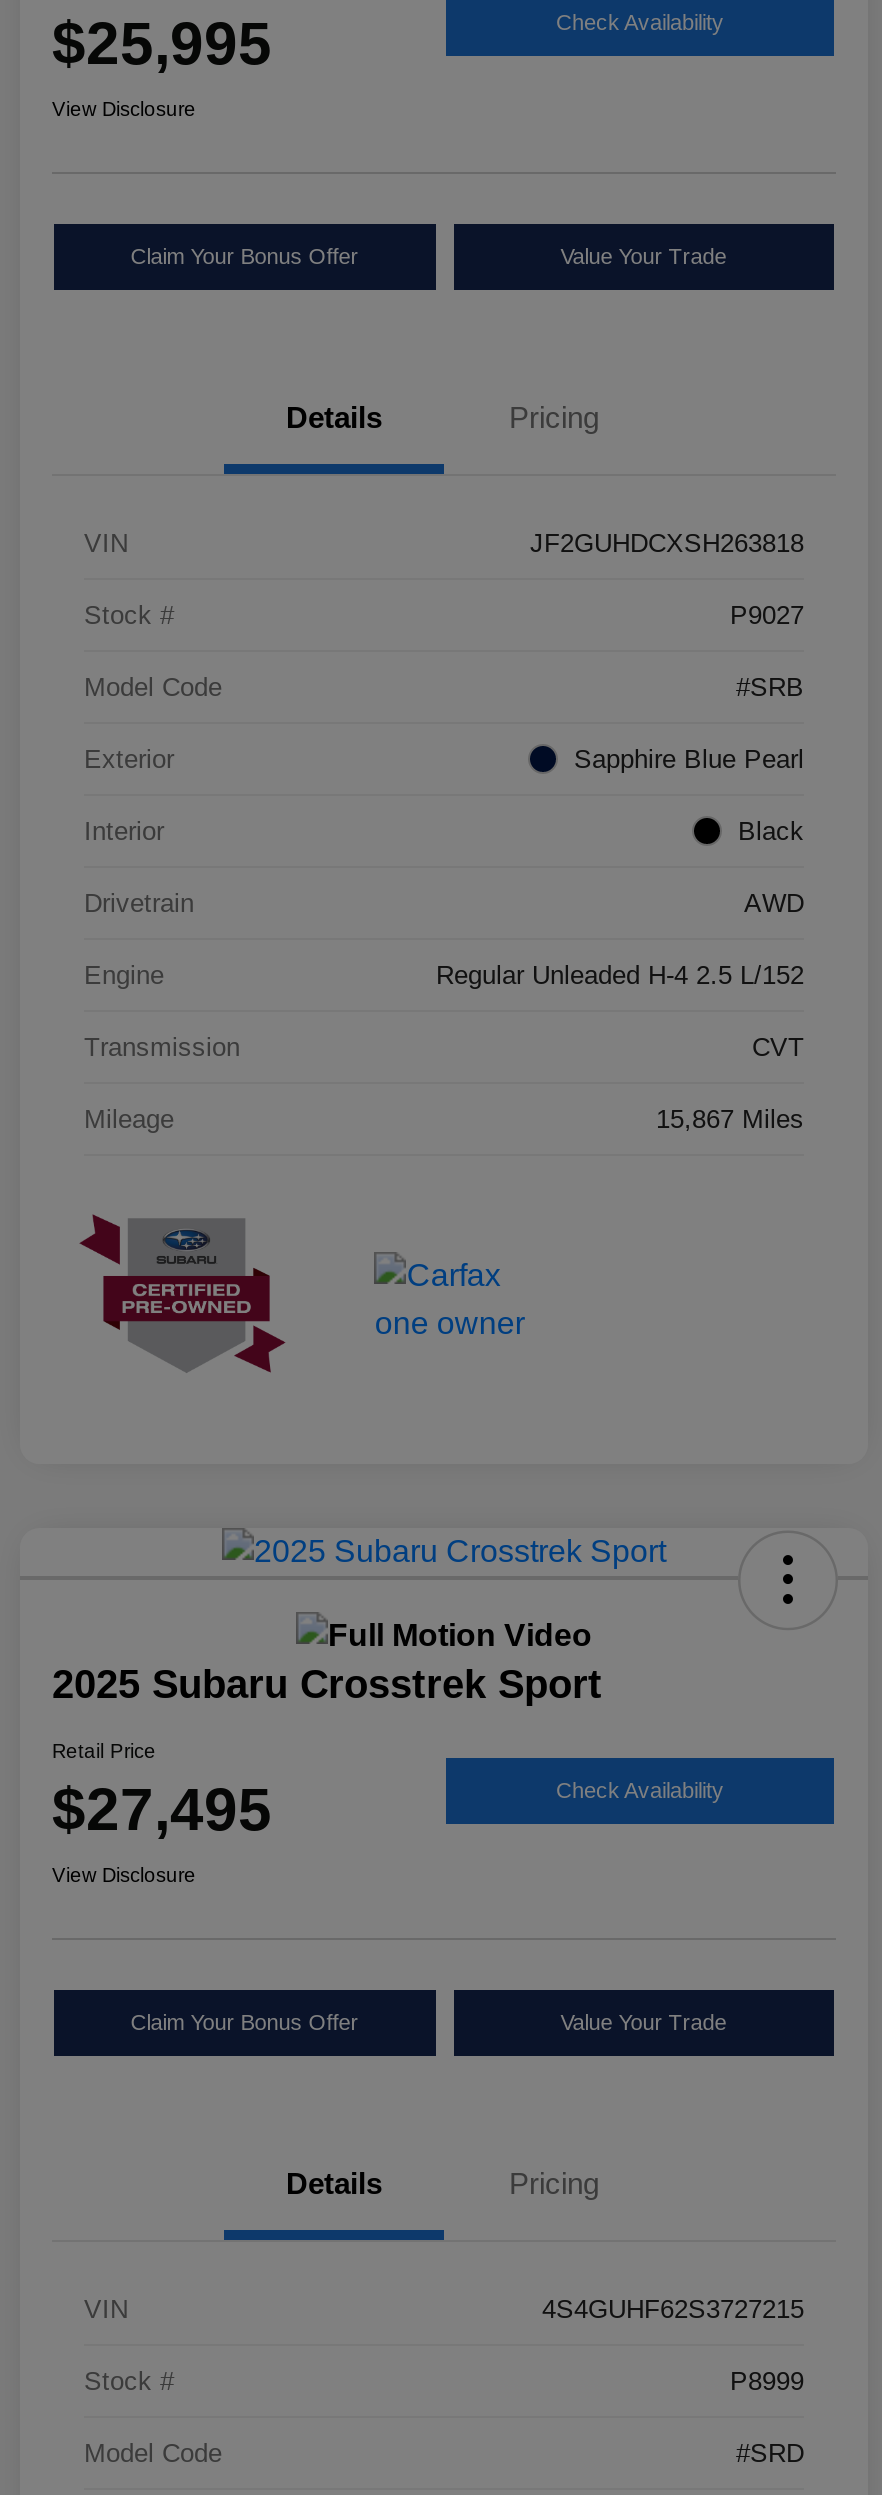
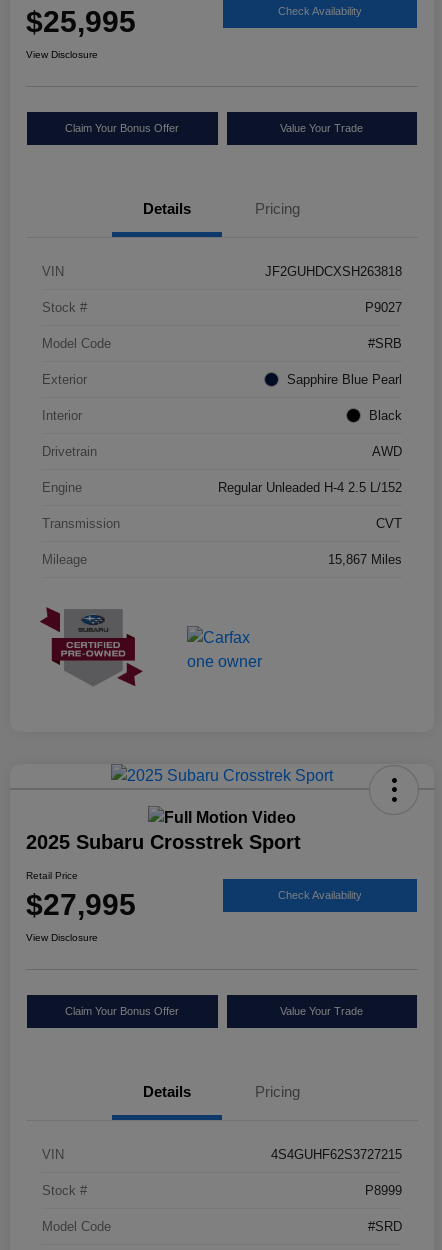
- $27,495
+ $27,995
